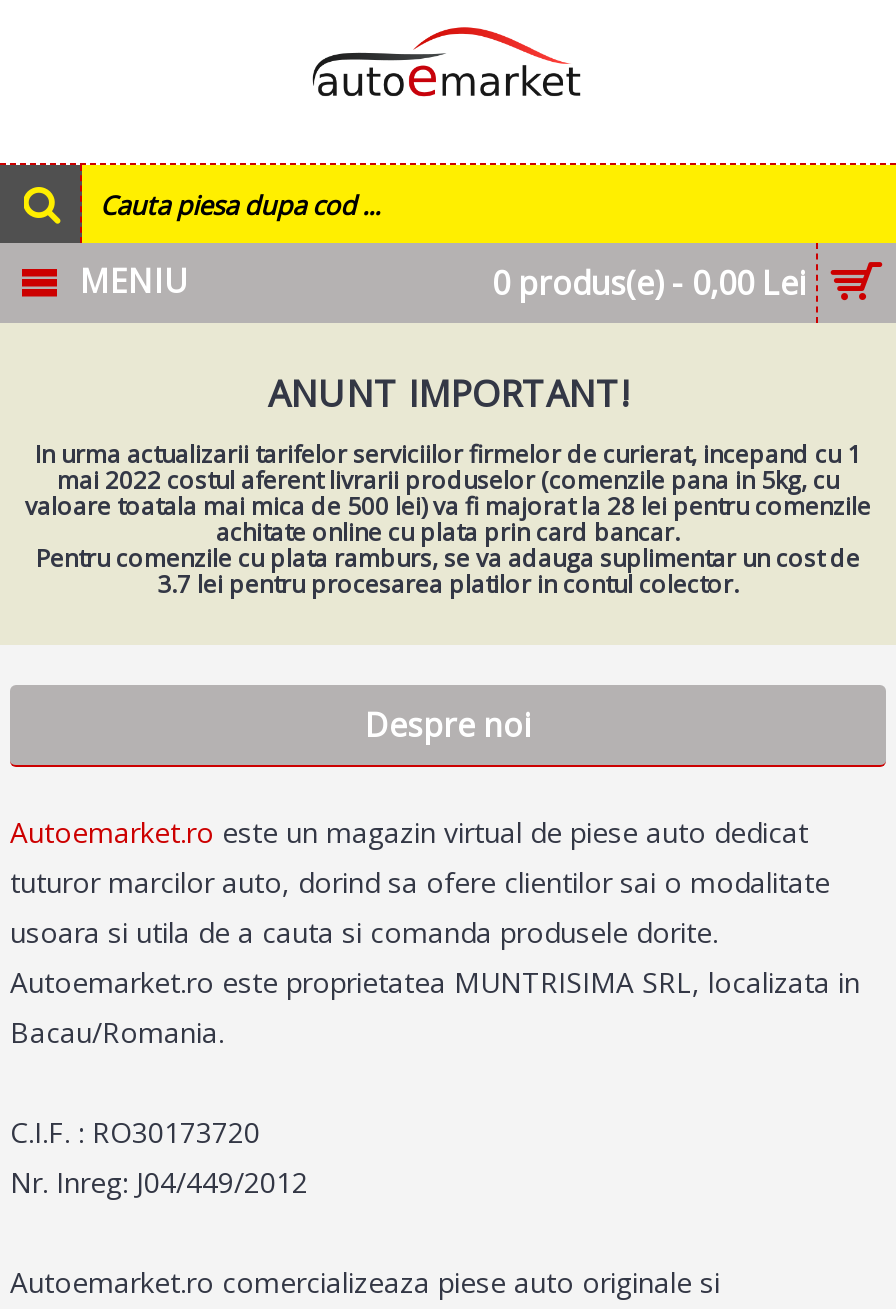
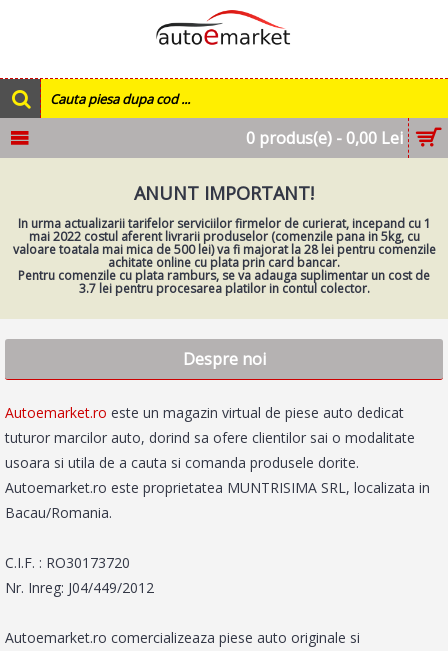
- MENIU
